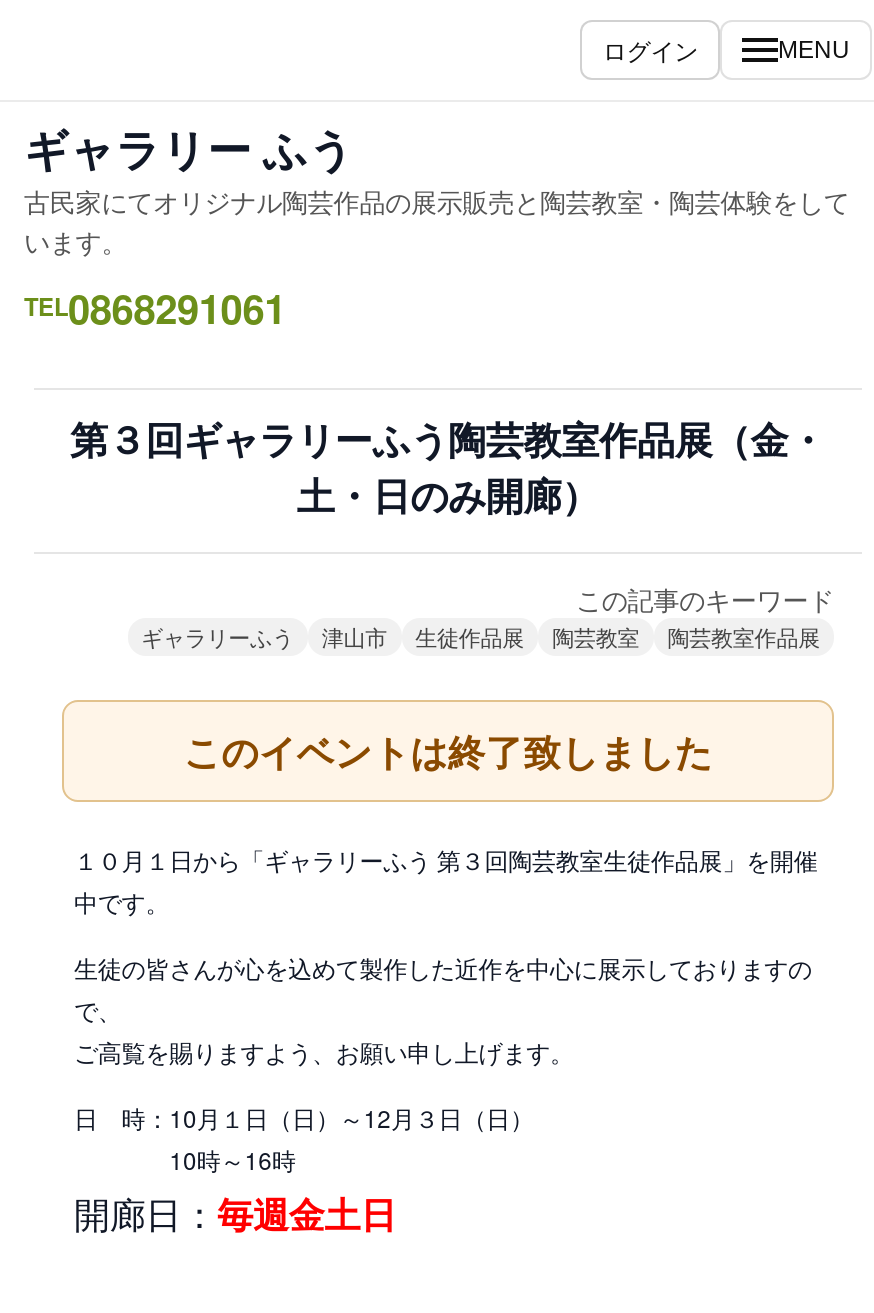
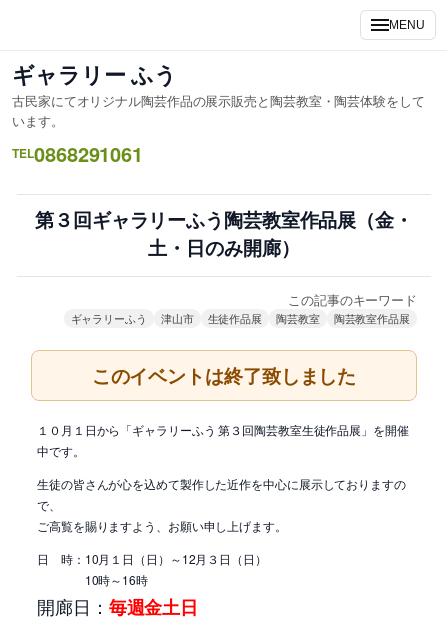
- ログイン
